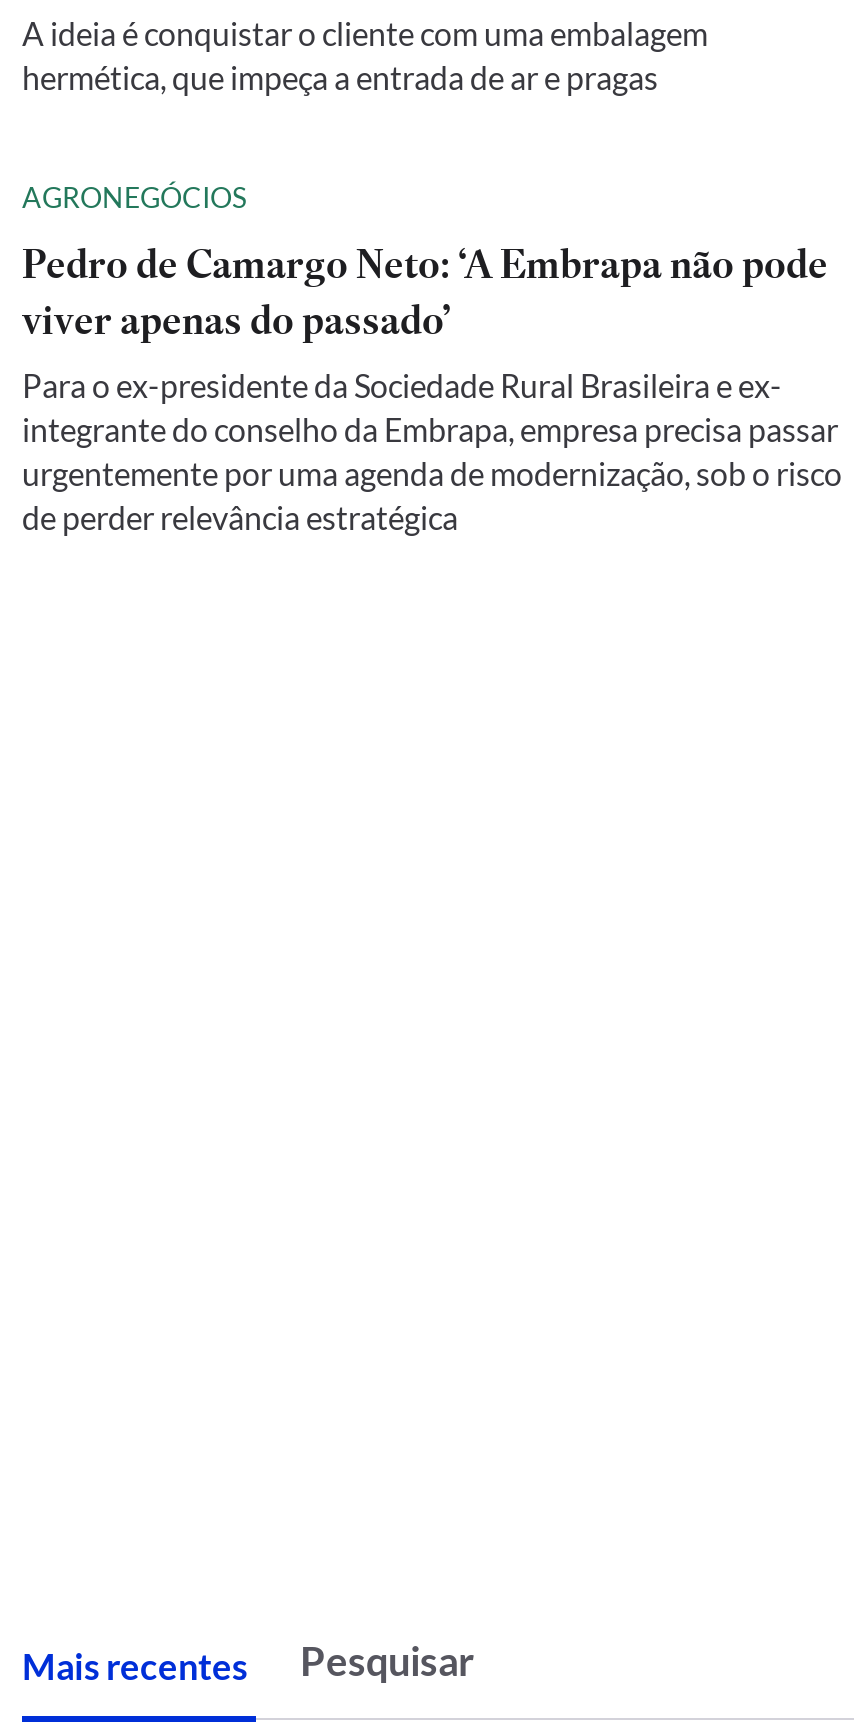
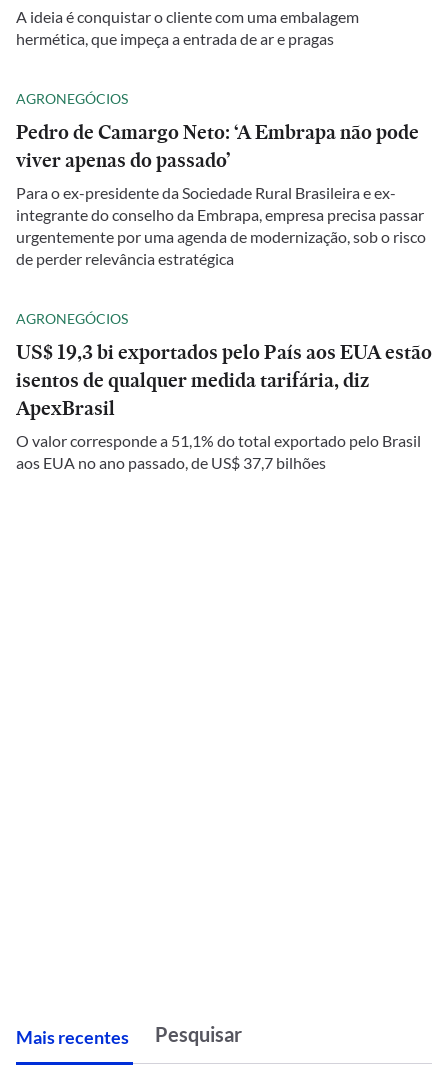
+ AGRONEGÓCIOS
+ US$ 19,3 bi exportados pelo País aos EUA estão
+ isentos de qualquer medida tarifária, diz
+ ApexBrasil
+ O valor corresponde a 51,1% do total exportado pelo Brasil
+ aos EUA no ano passado, de US$ 37,7 bilhões
